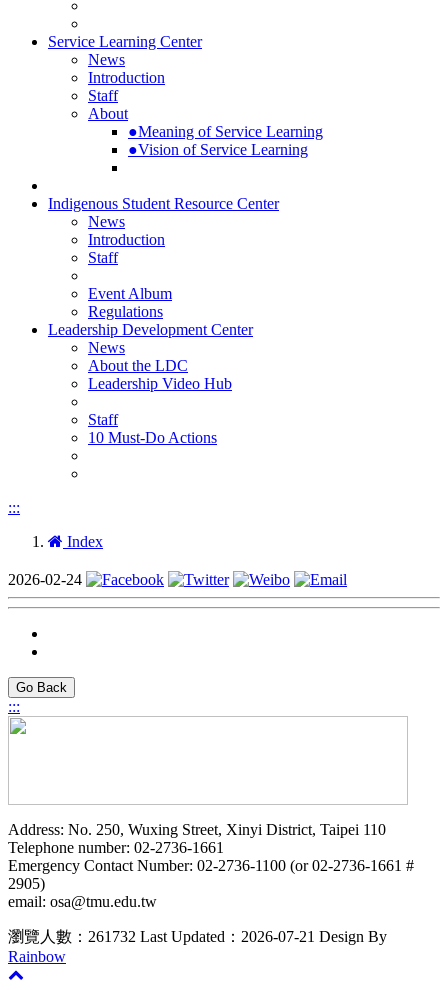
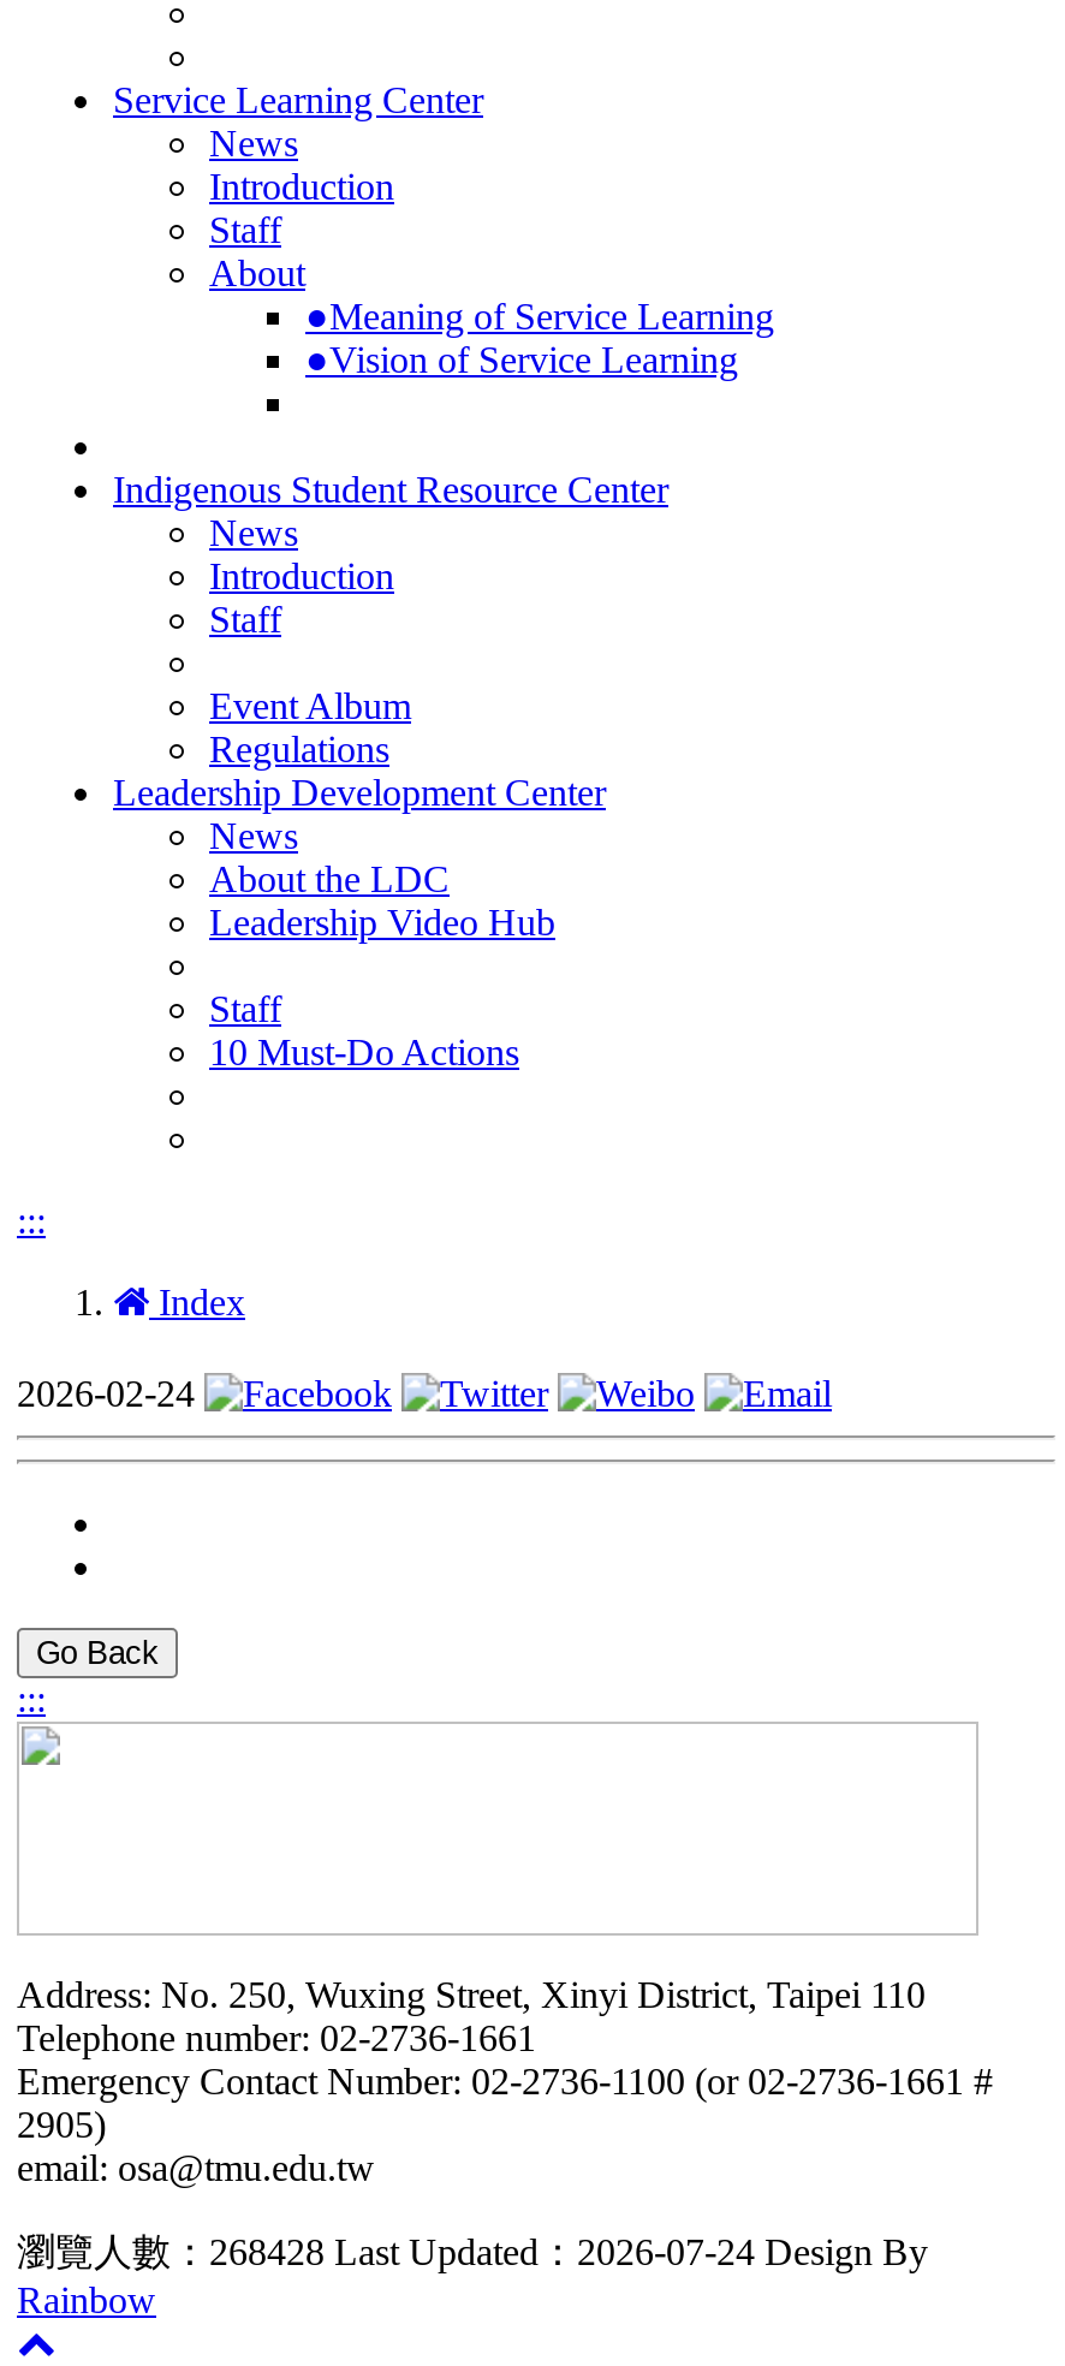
- 瀏覽人數：261732 Last Updated：2026-07-21 Design By
+ 瀏覽人數：268428 Last Updated：2026-07-24 Design By
